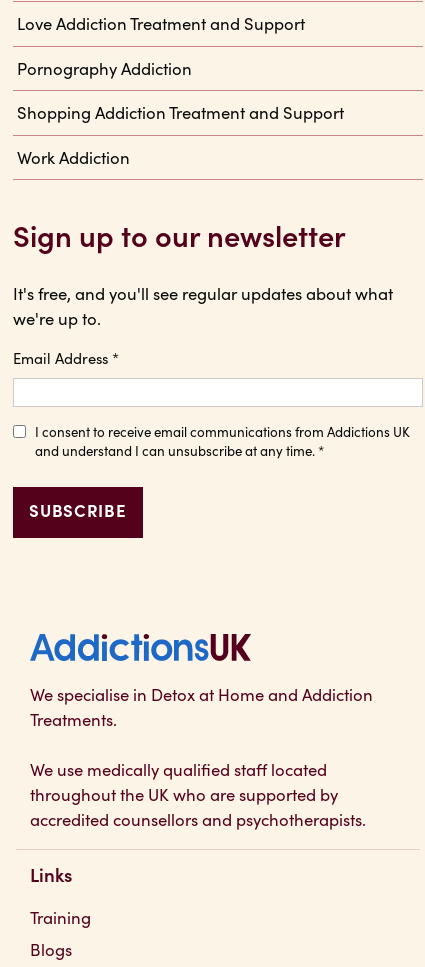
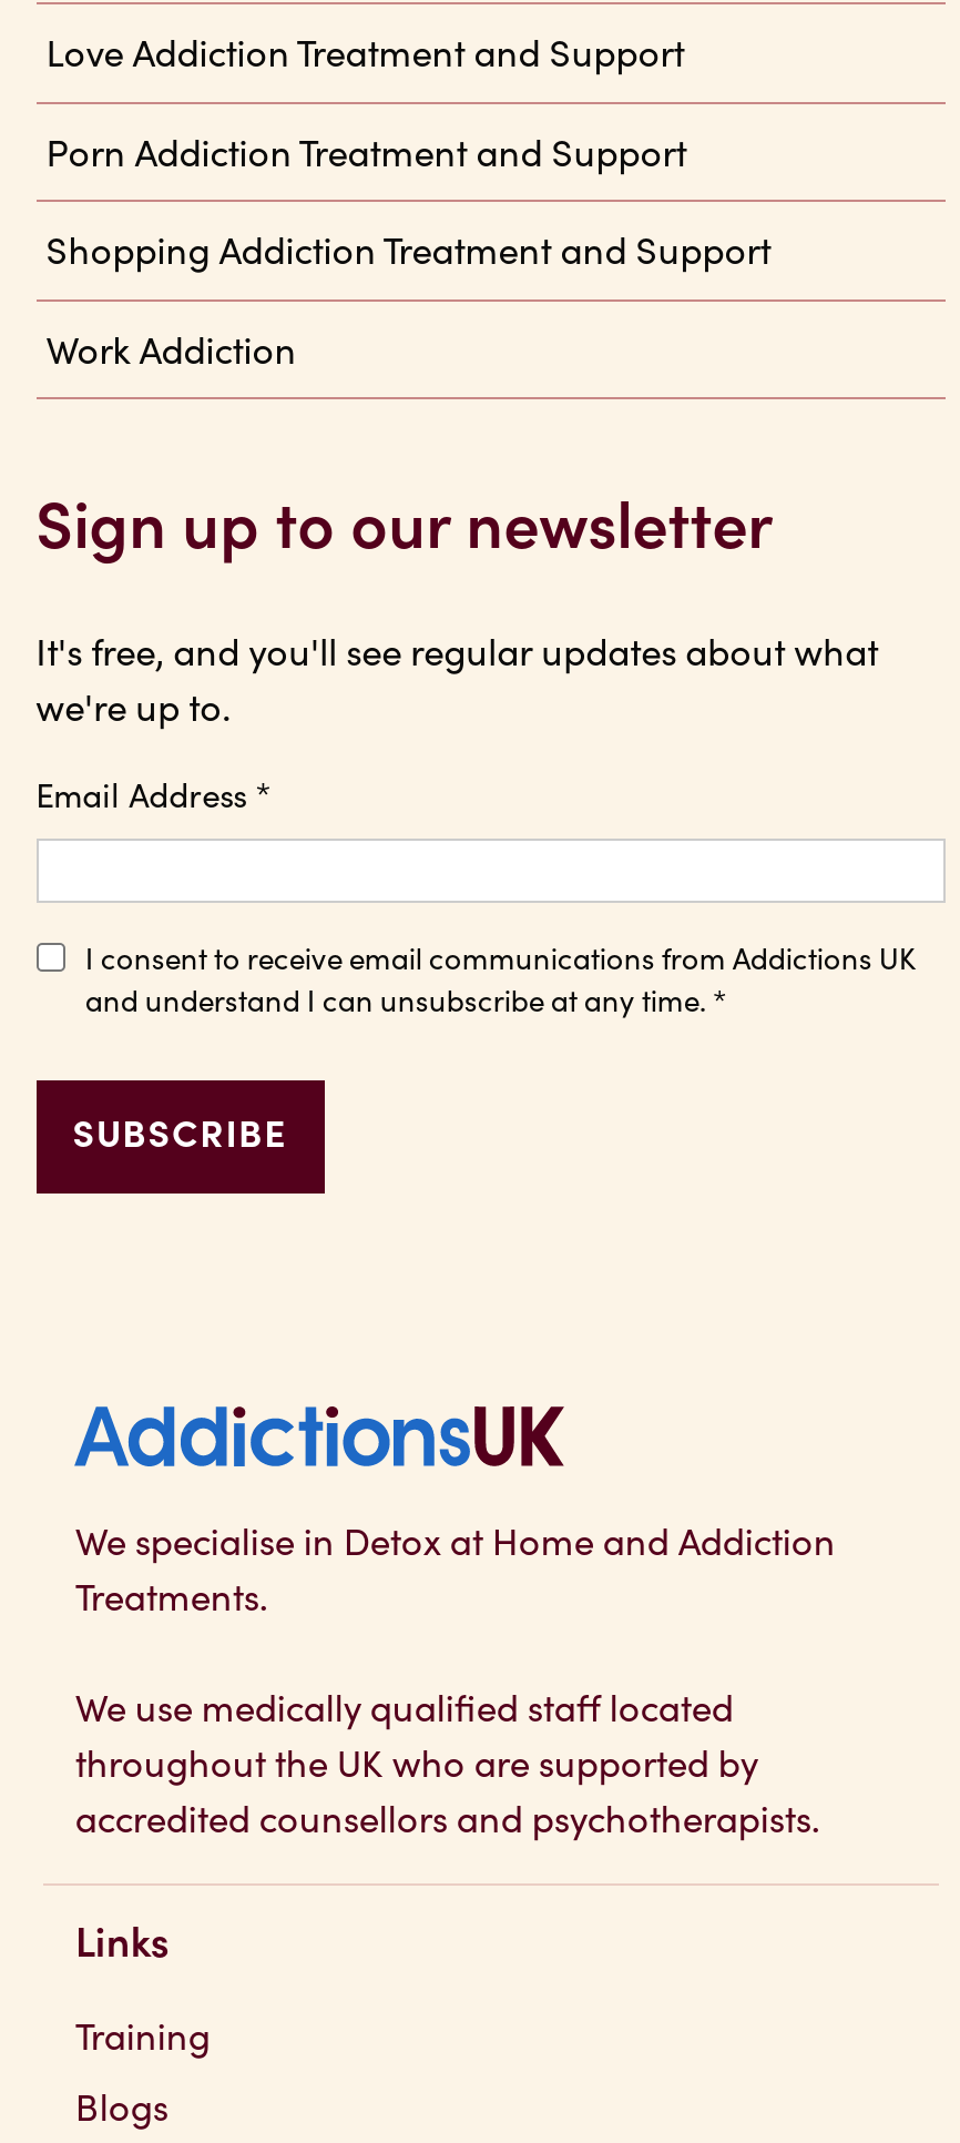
- Pornography Addiction
+ Porn Addiction Treatment and Support
